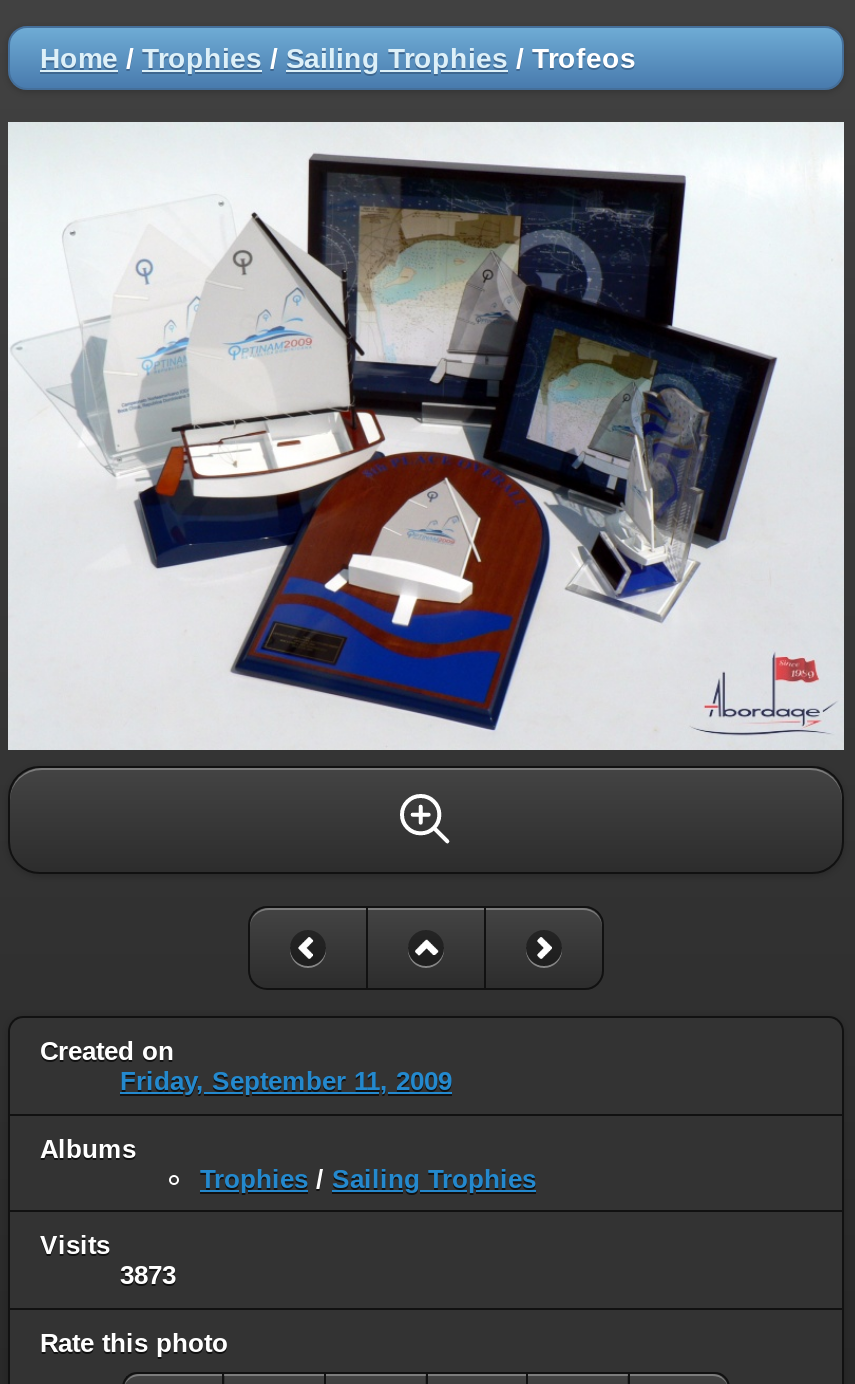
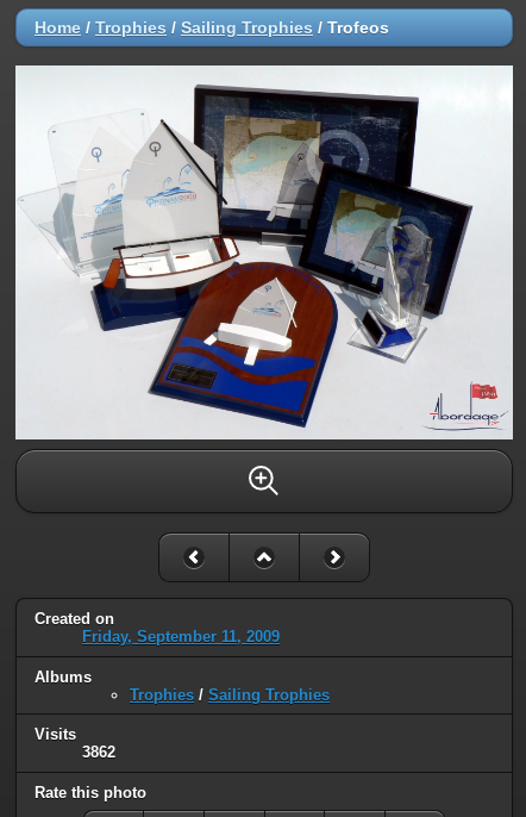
- 3873
+ 3862
